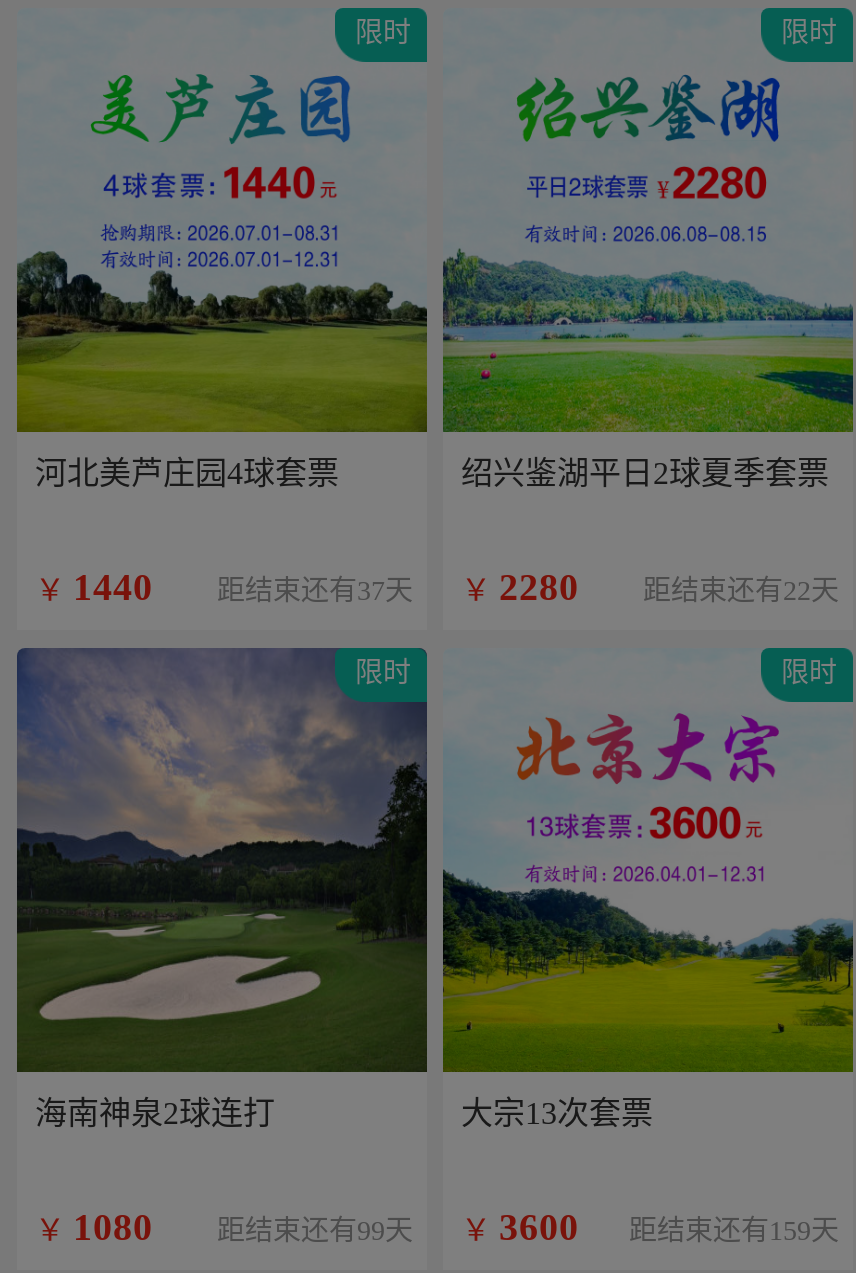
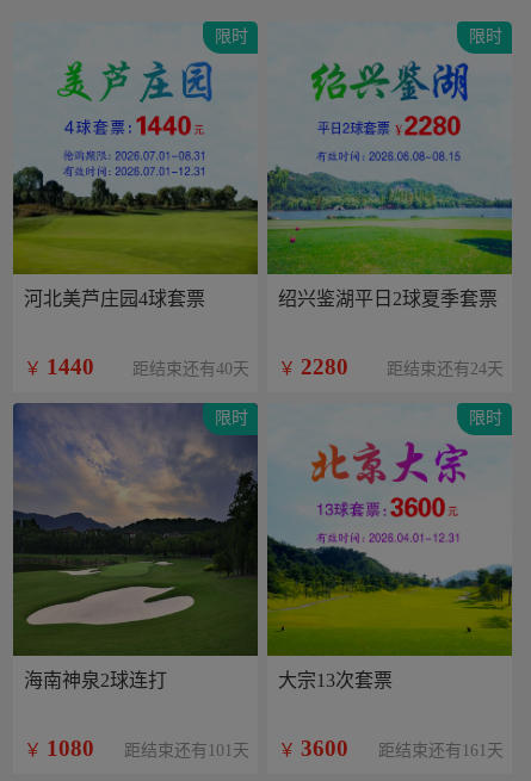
- 距结束还有37天
+ 距结束还有40天

- 距结束还有22天
+ 距结束还有24天

- 距结束还有99天
+ 距结束还有101天

- 距结束还有159天
+ 距结束还有161天
